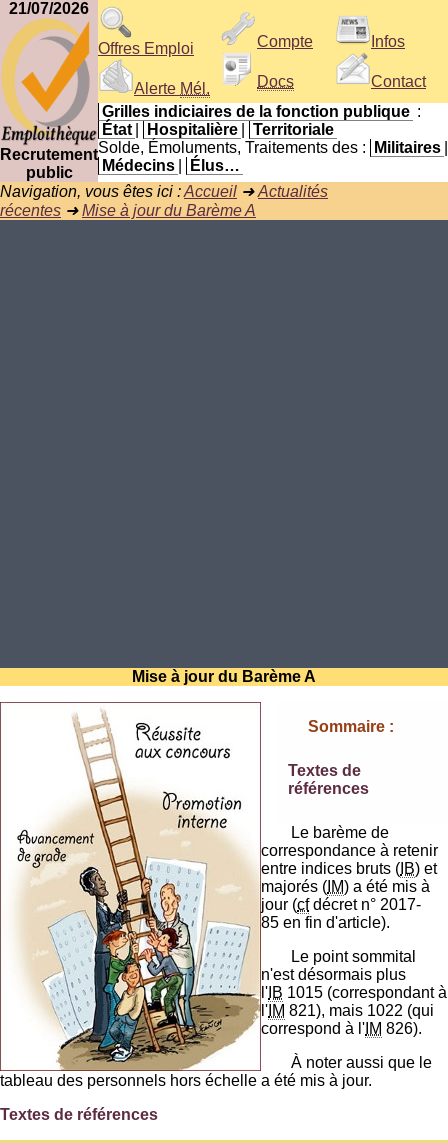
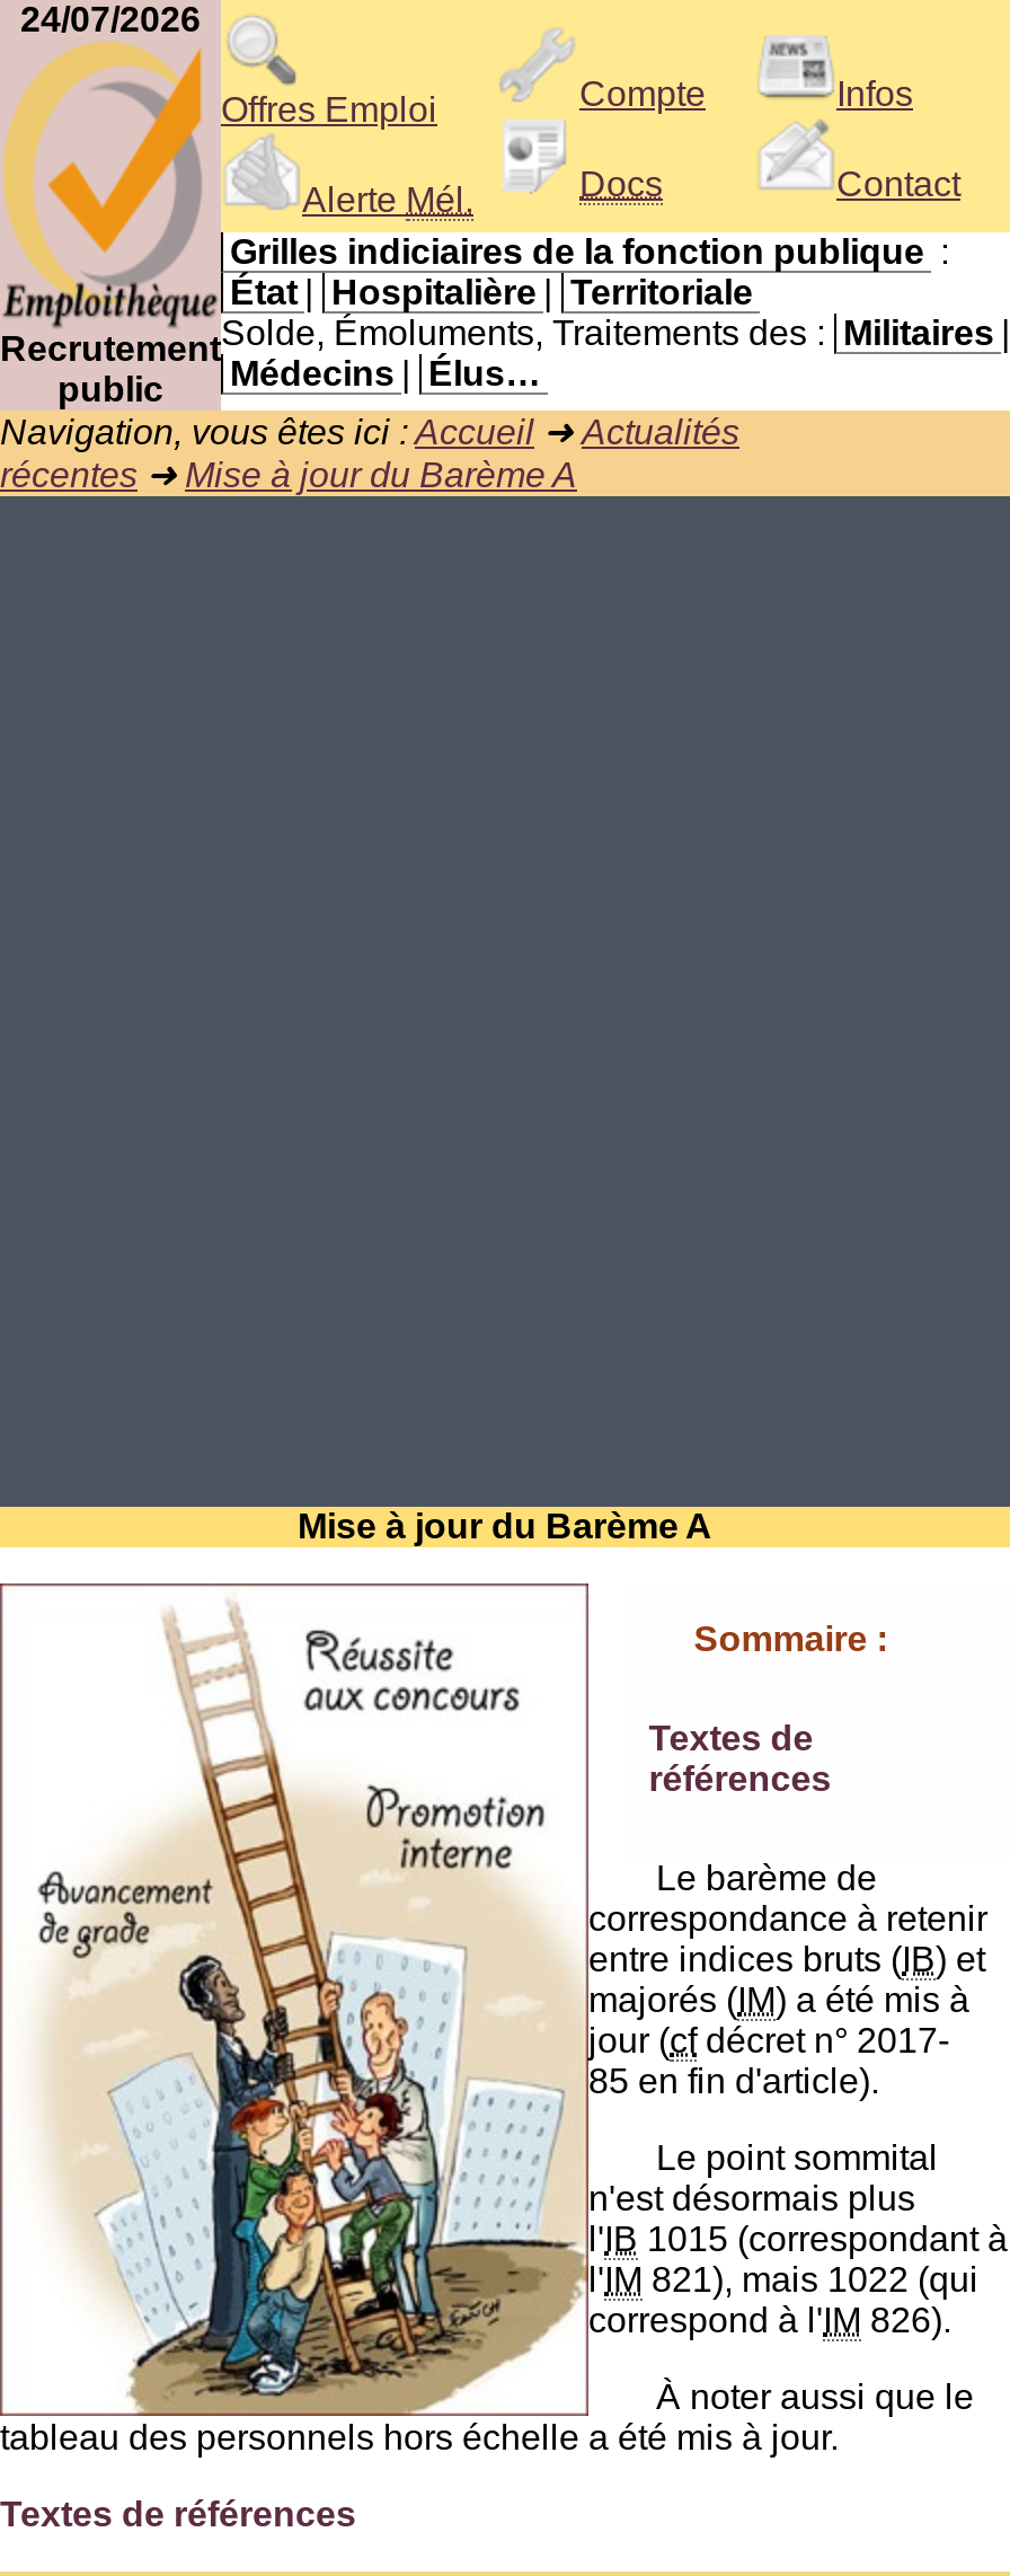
- 21/07/2026
+ 24/07/2026
